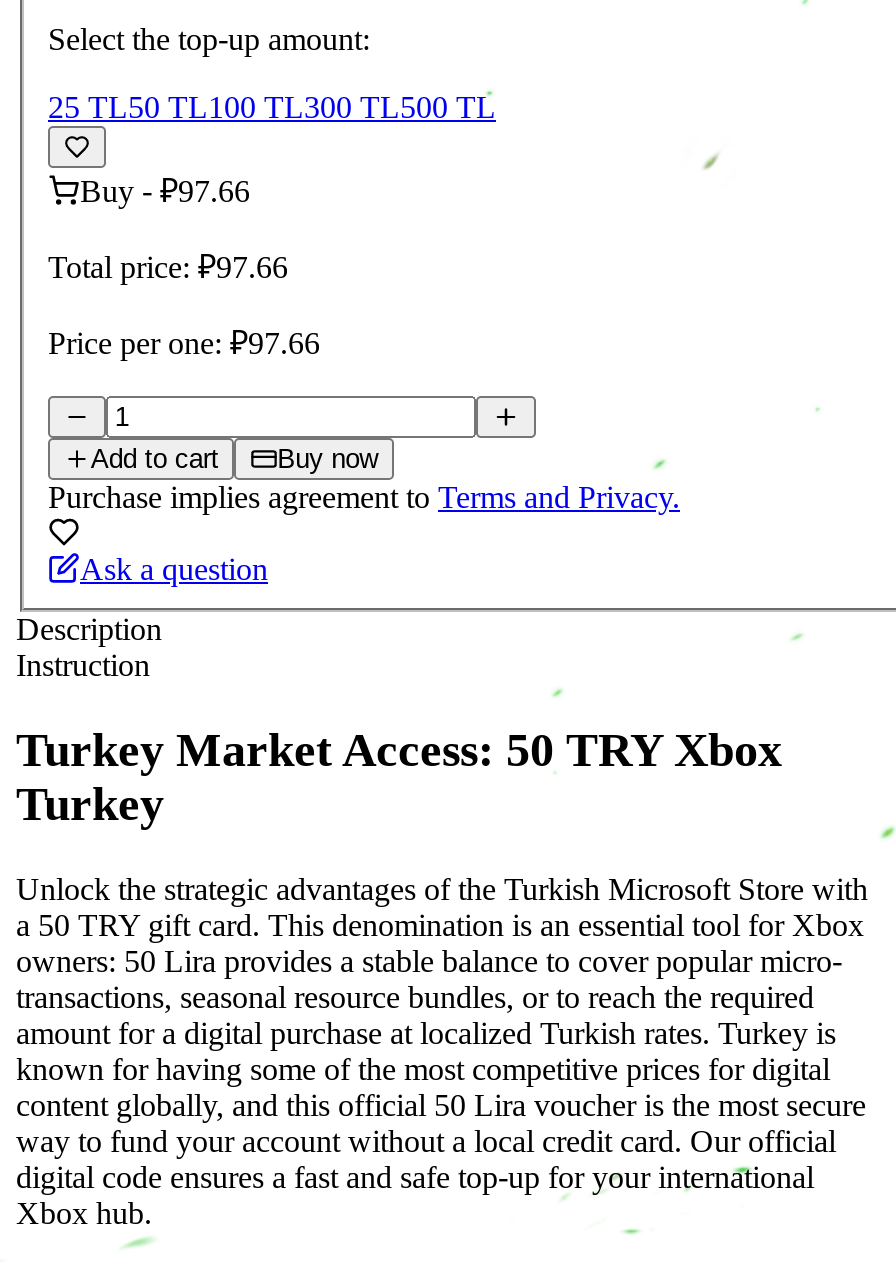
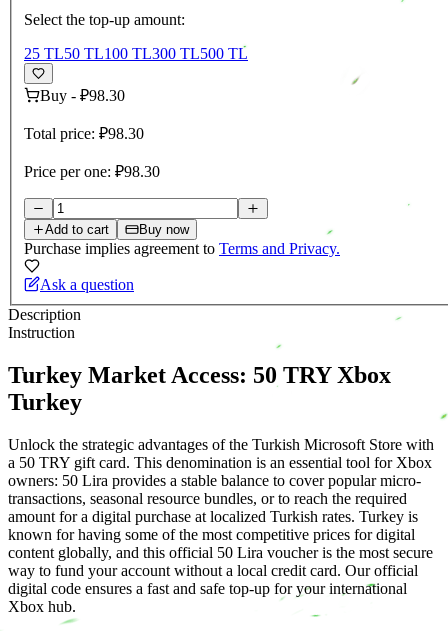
- Buy - ₽97.66
+ Buy - ₽98.30

- Total price: ₽97.66
+ Total price: ₽98.30

- Price per one: ₽97.66
+ Price per one: ₽98.30
